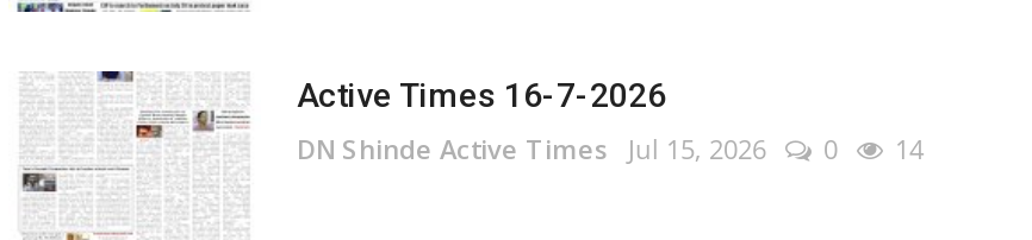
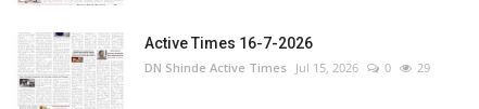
- DN Shinde Active Times Jul 15, 2026 0 14
+ DN Shinde Active Times Jul 15, 2026 0 29
